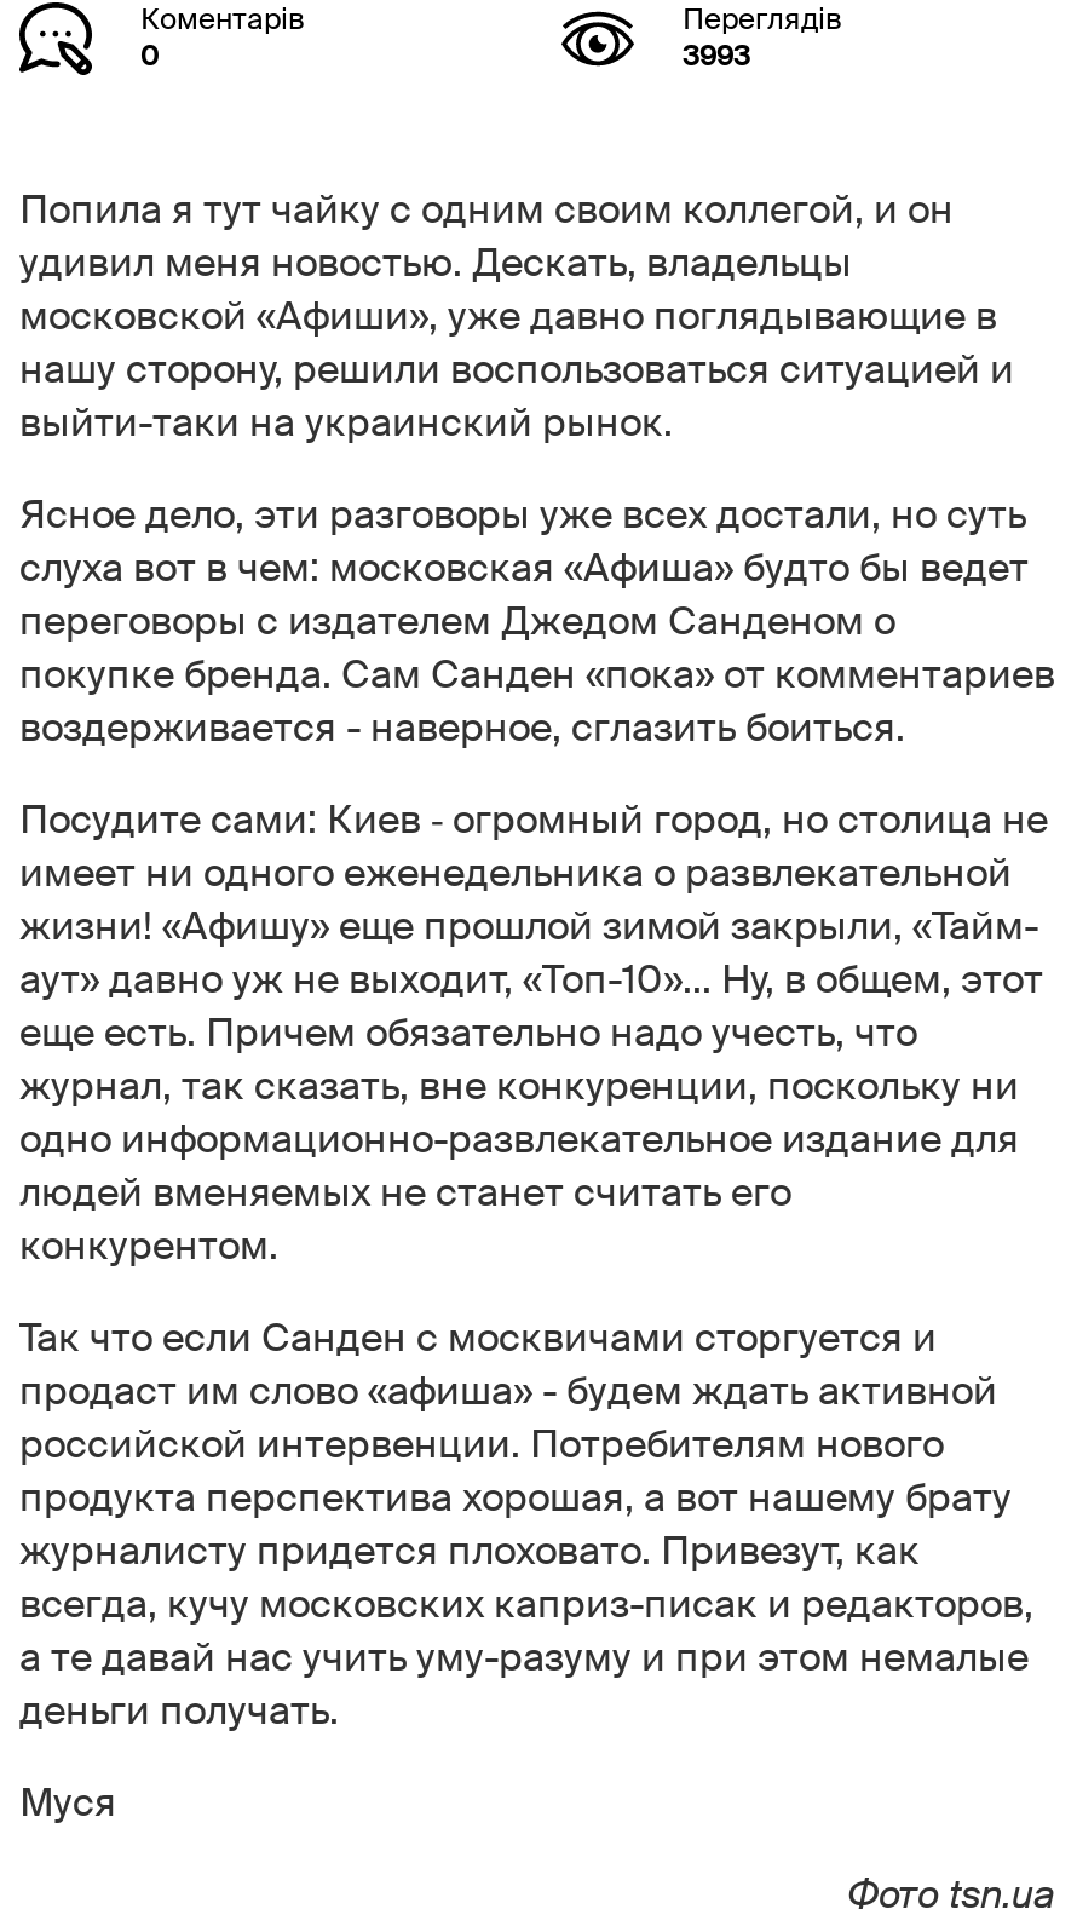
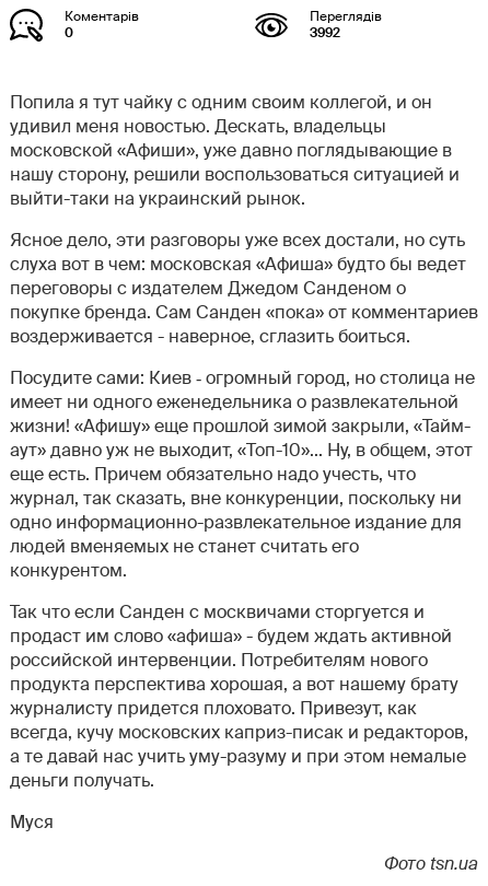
- 3993
+ 3992
